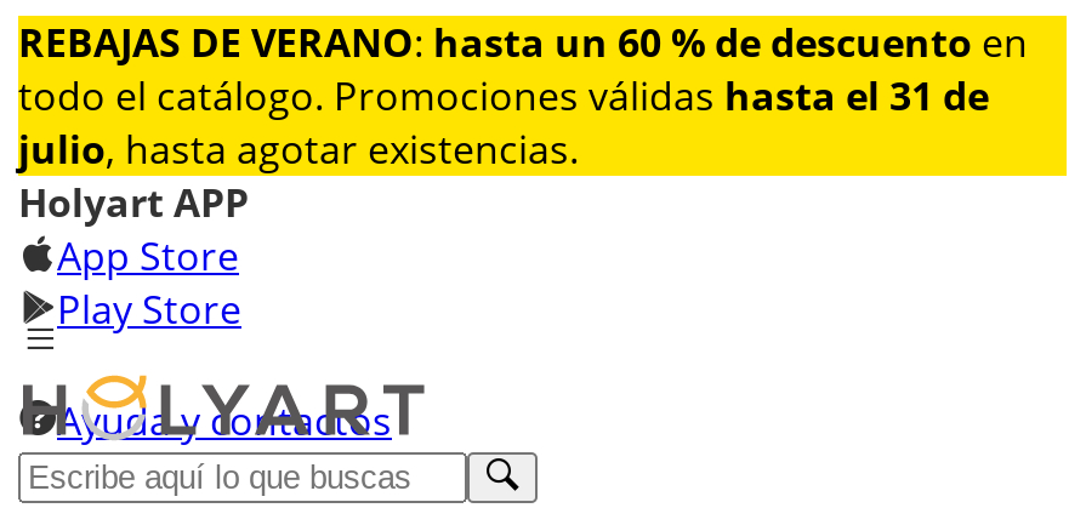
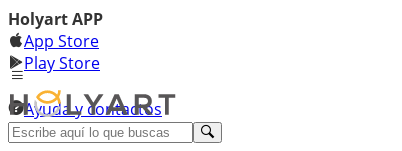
- [image]
- REBAJAS DE VERANO: hasta un 60 % de descuento en
- todo el catálogo. Promociones válidas hasta el 31 de
- julio, hasta agotar existencias.
